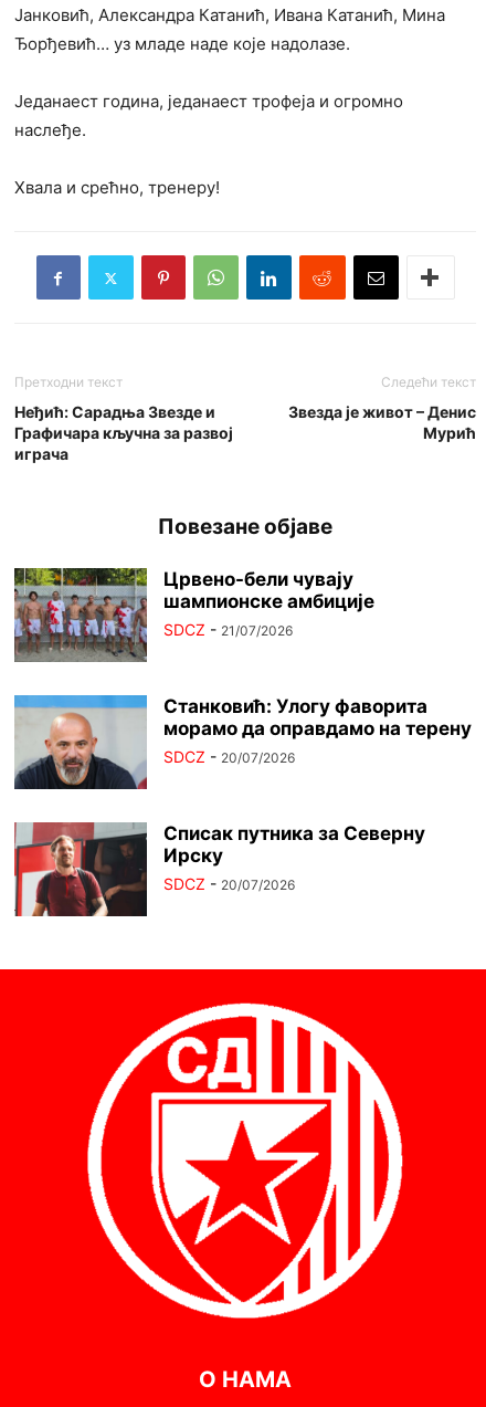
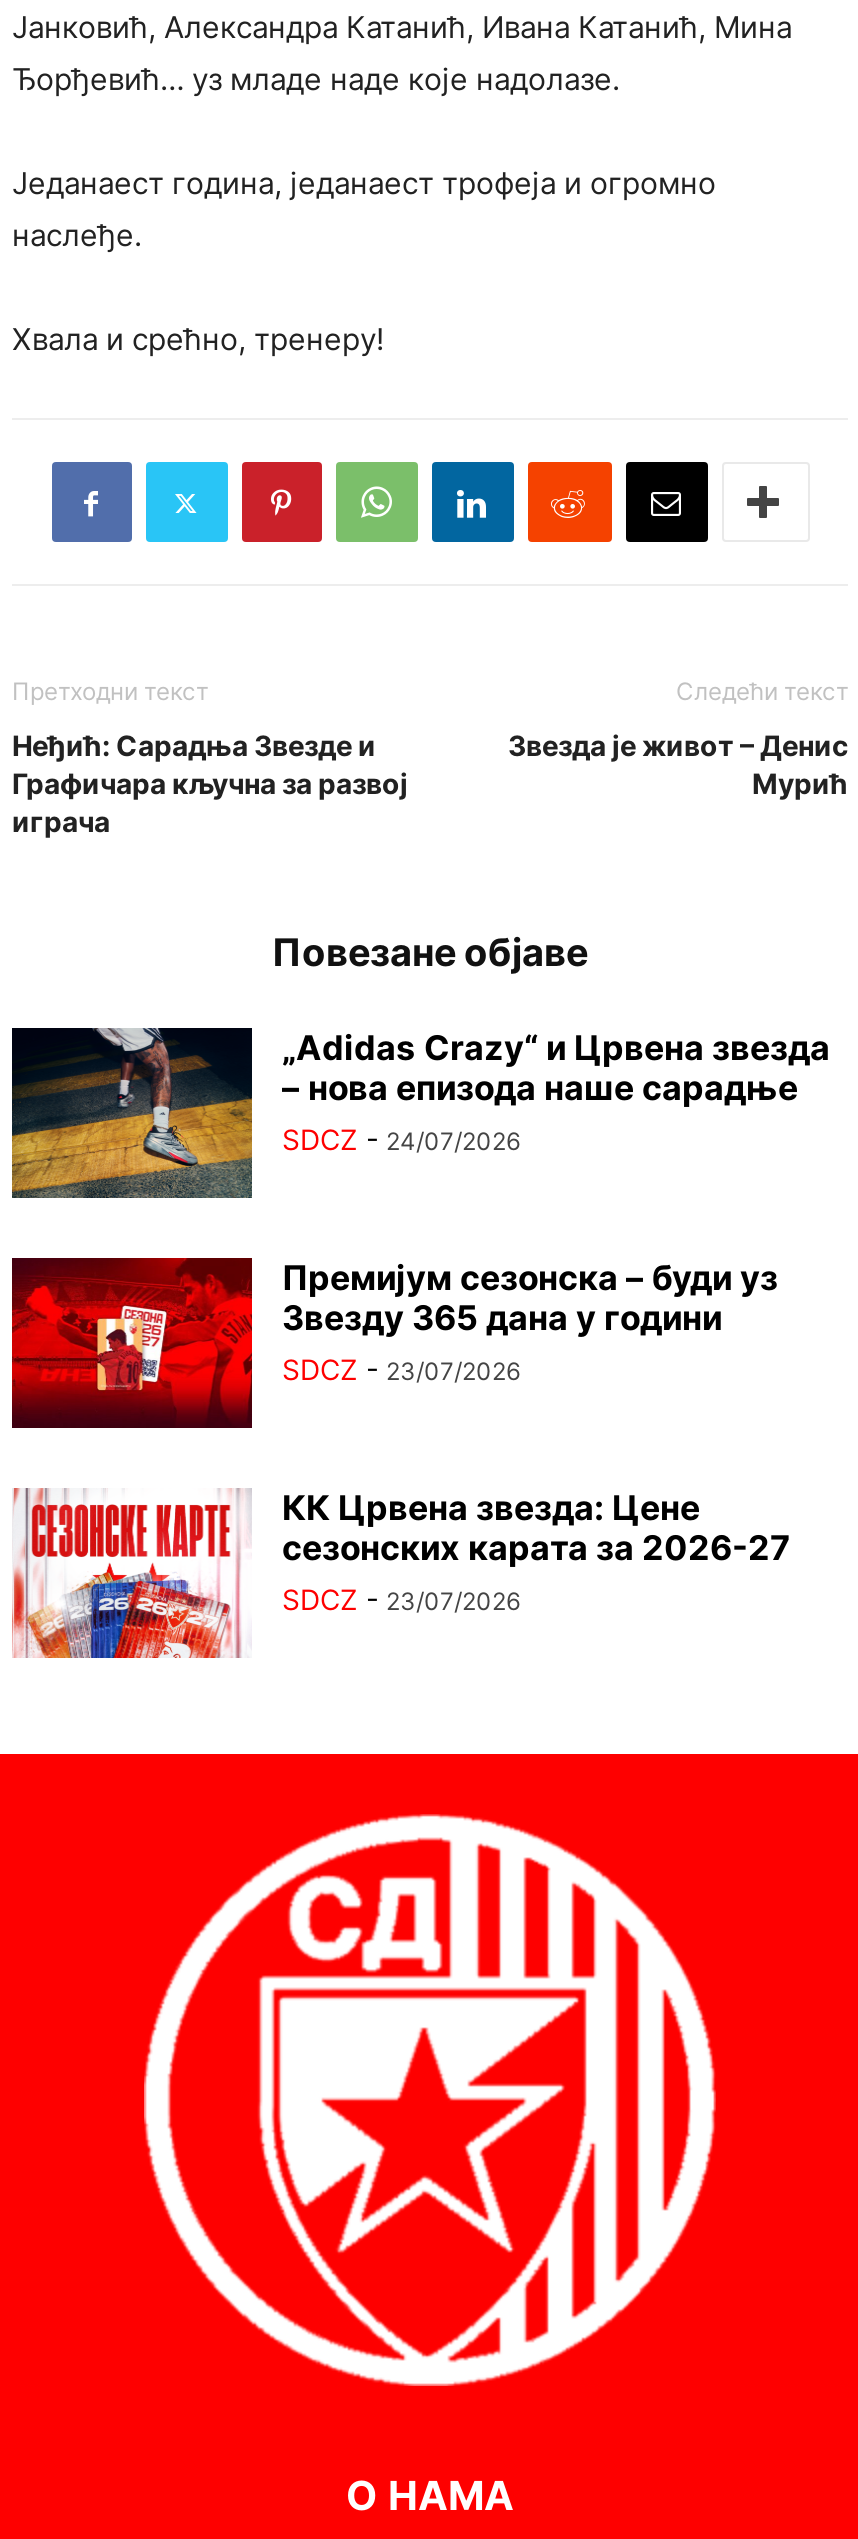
- [image]
- Црвено-бели чувају
- шампионске амбиције
- SDCZ - 21/07/2026
+ [image]
+ „Adidas Crazy“ и Црвена звезда
+ – нова епизода наше сарадње
+ SDCZ - 24/07/2026

- [image]
- Станковић: Улогу фаворита
- морамо да оправдамо на терену
- SDCZ - 20/07/2026
+ [image]
+ Премијум сезонска – буди уз
+ Звезду 365 дана у години
+ SDCZ - 23/07/2026

- [image]
- Списак путника за Северну
- Ирску
- SDCZ - 20/07/2026
+ [image]
+ КК Црвена звезда: Цене
+ сезонских карата за 2026-27
+ SDCZ - 23/07/2026
